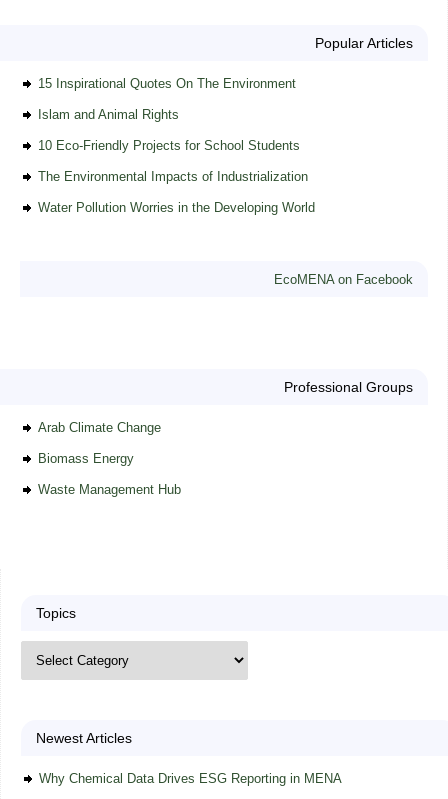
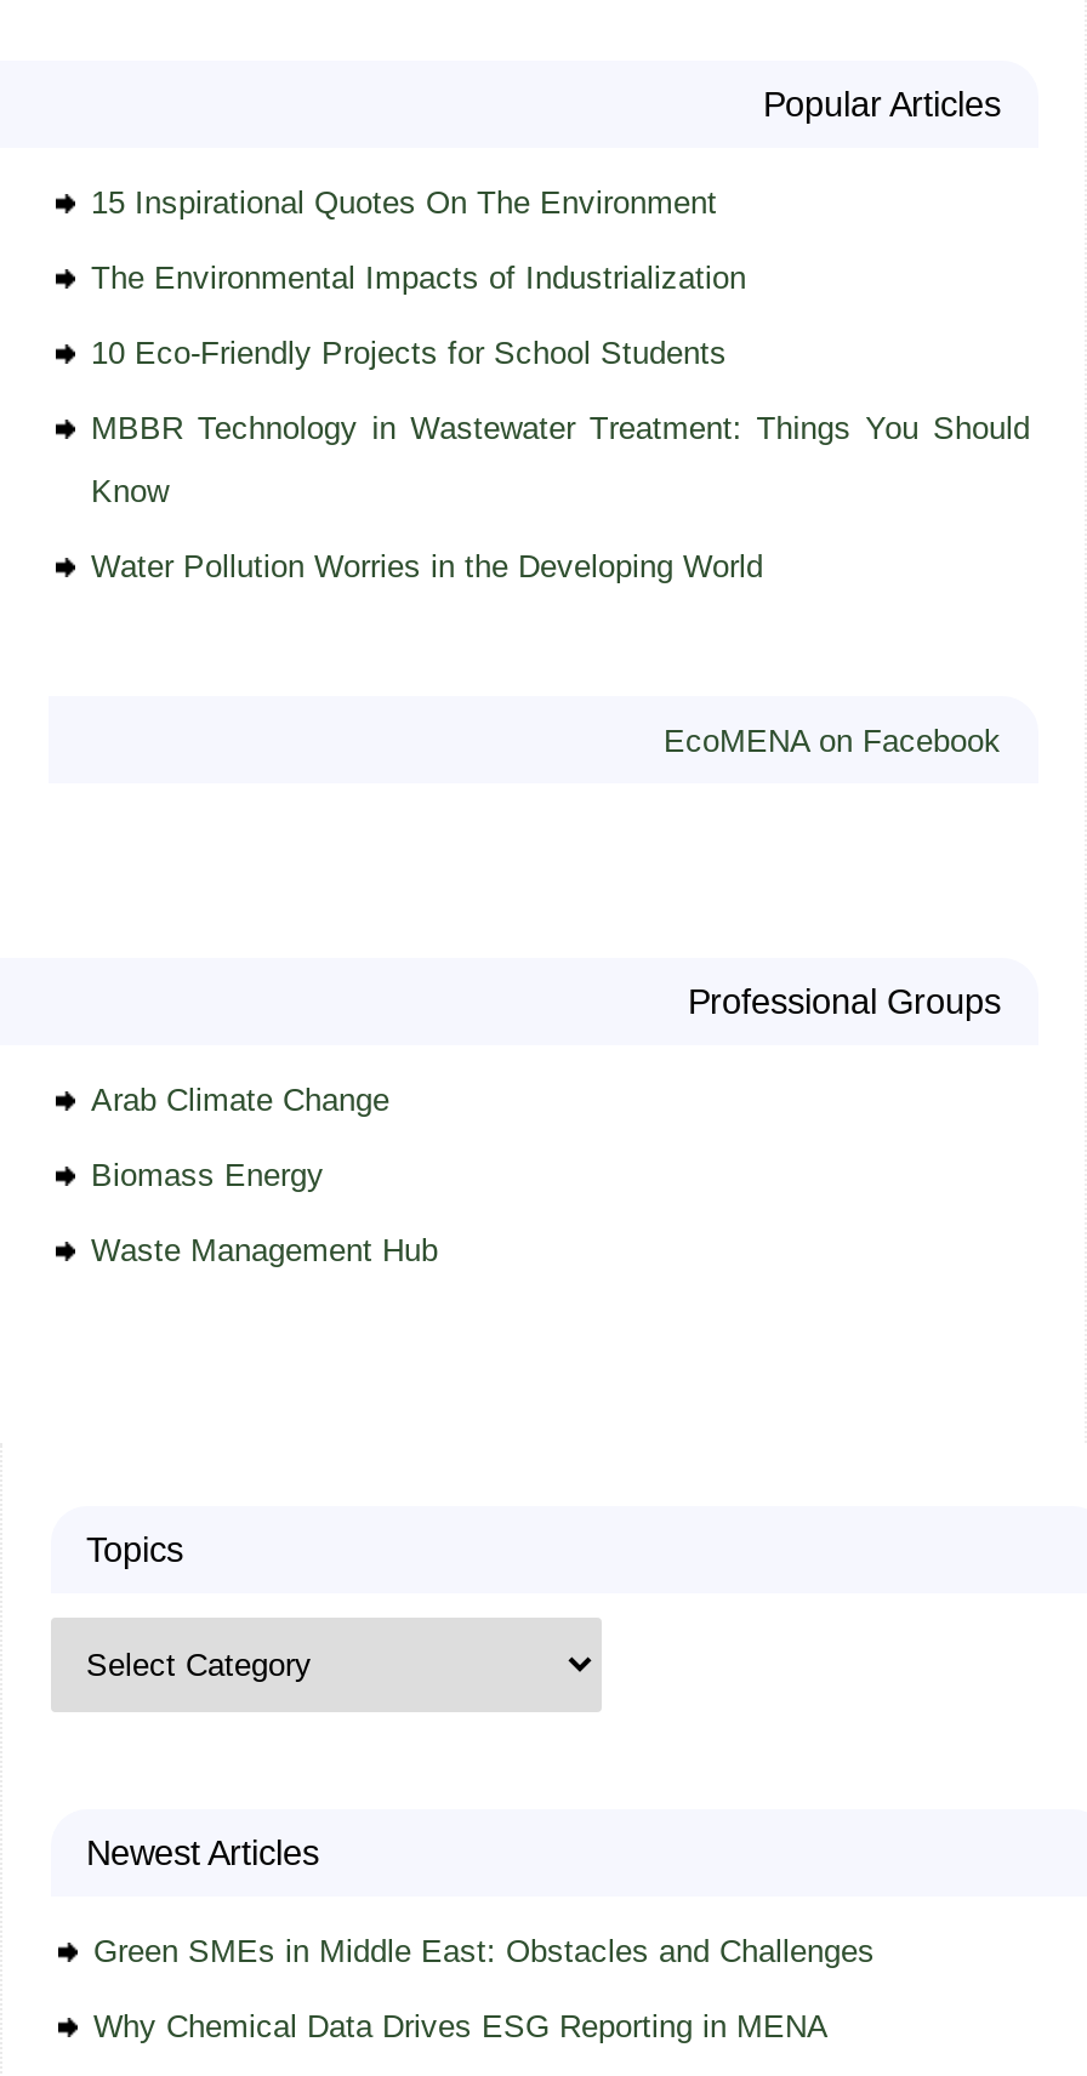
- Islam and Animal Rights

+ MBBR Technology in Wastewater Treatment: Things You Should
+ Know

moved up: The Environmental Impacts of Industrialization

+ Green SMEs in Middle East: Obstacles and Challenges
